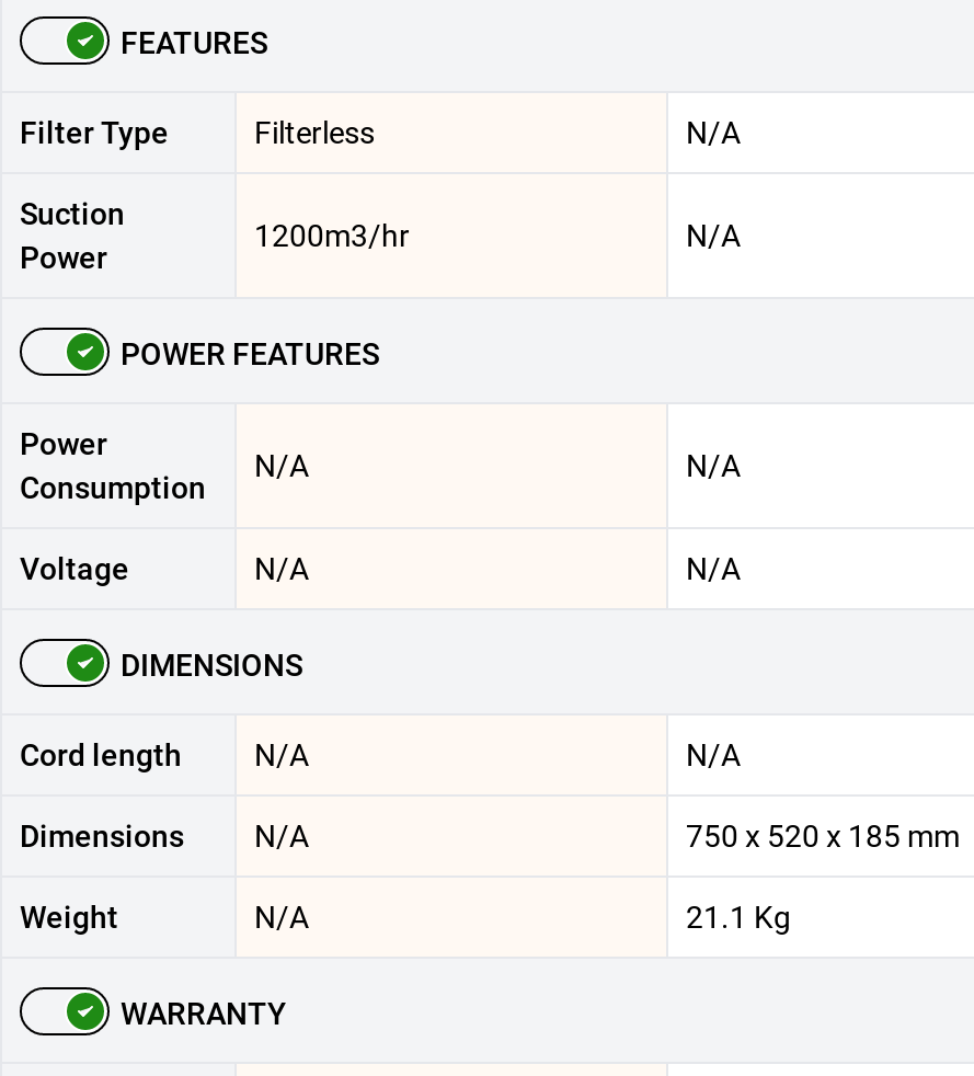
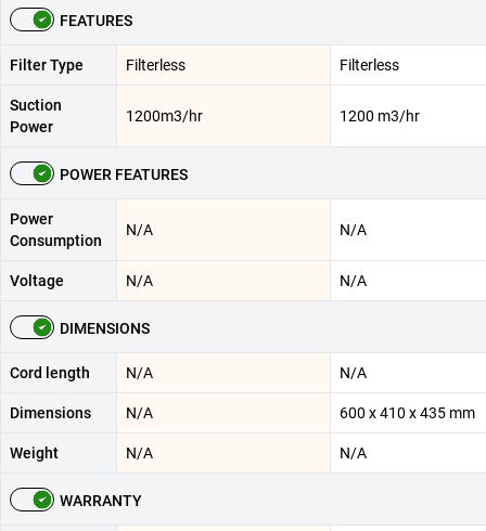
- N/A
+ Filterless

- N/A
+ 1200 m3/hr

- 750 x 520 x 185 mm
+ 600 x 410 x 435 mm

- 21.1 Kg
+ N/A
